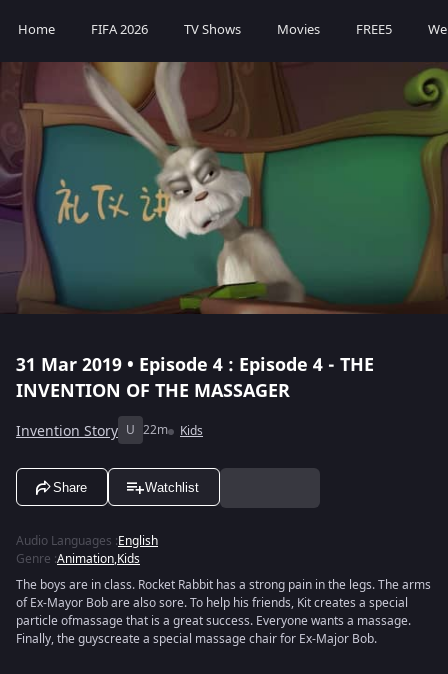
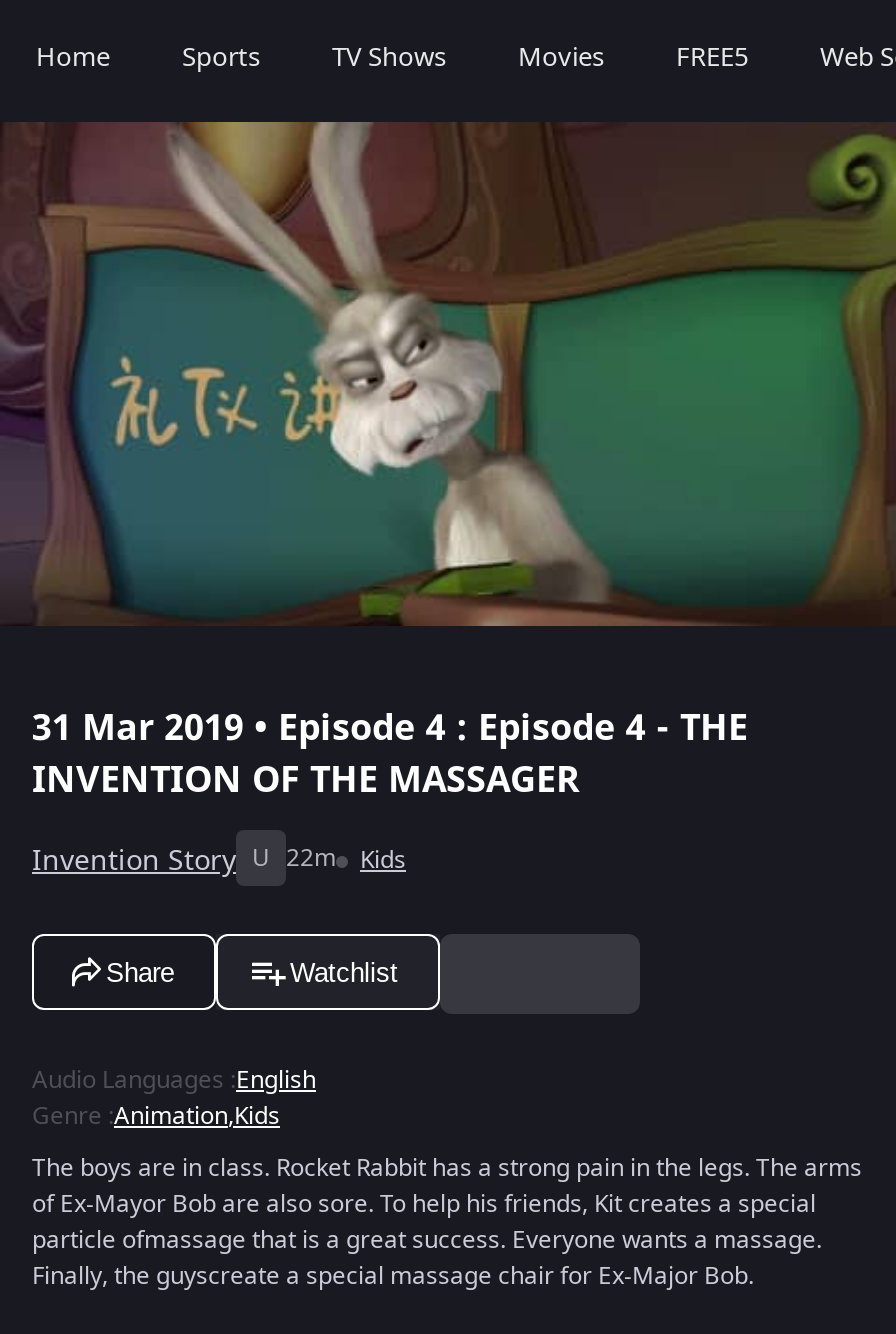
- FIFA 2026
+ Sports
